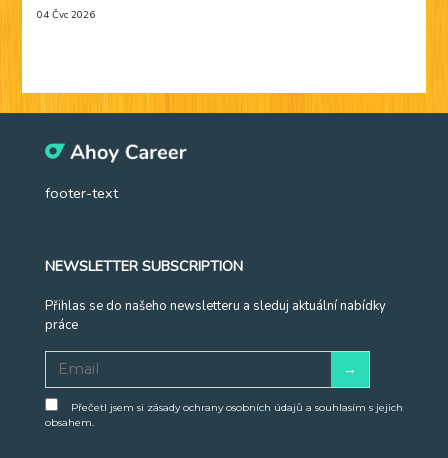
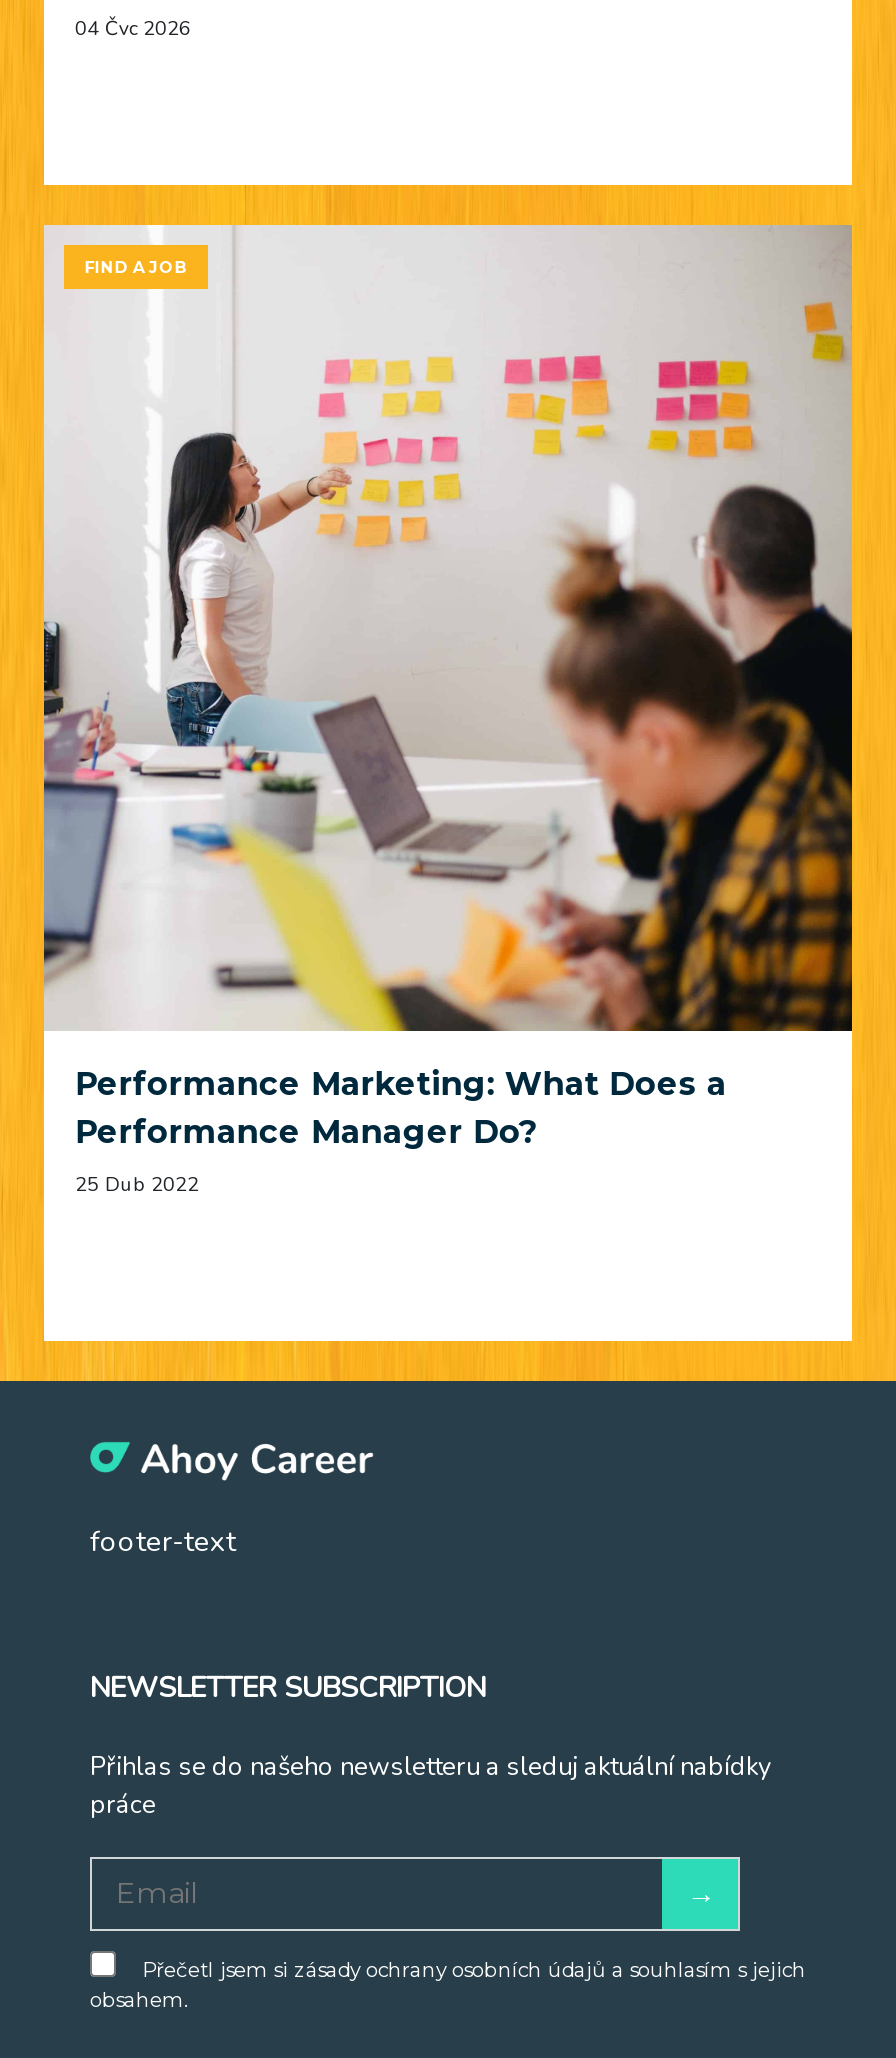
+ [image]
+ FIND A JOB

+ Performance Marketing: What Does a
+ Performance Manager Do?
+ 25 Dub 2022
